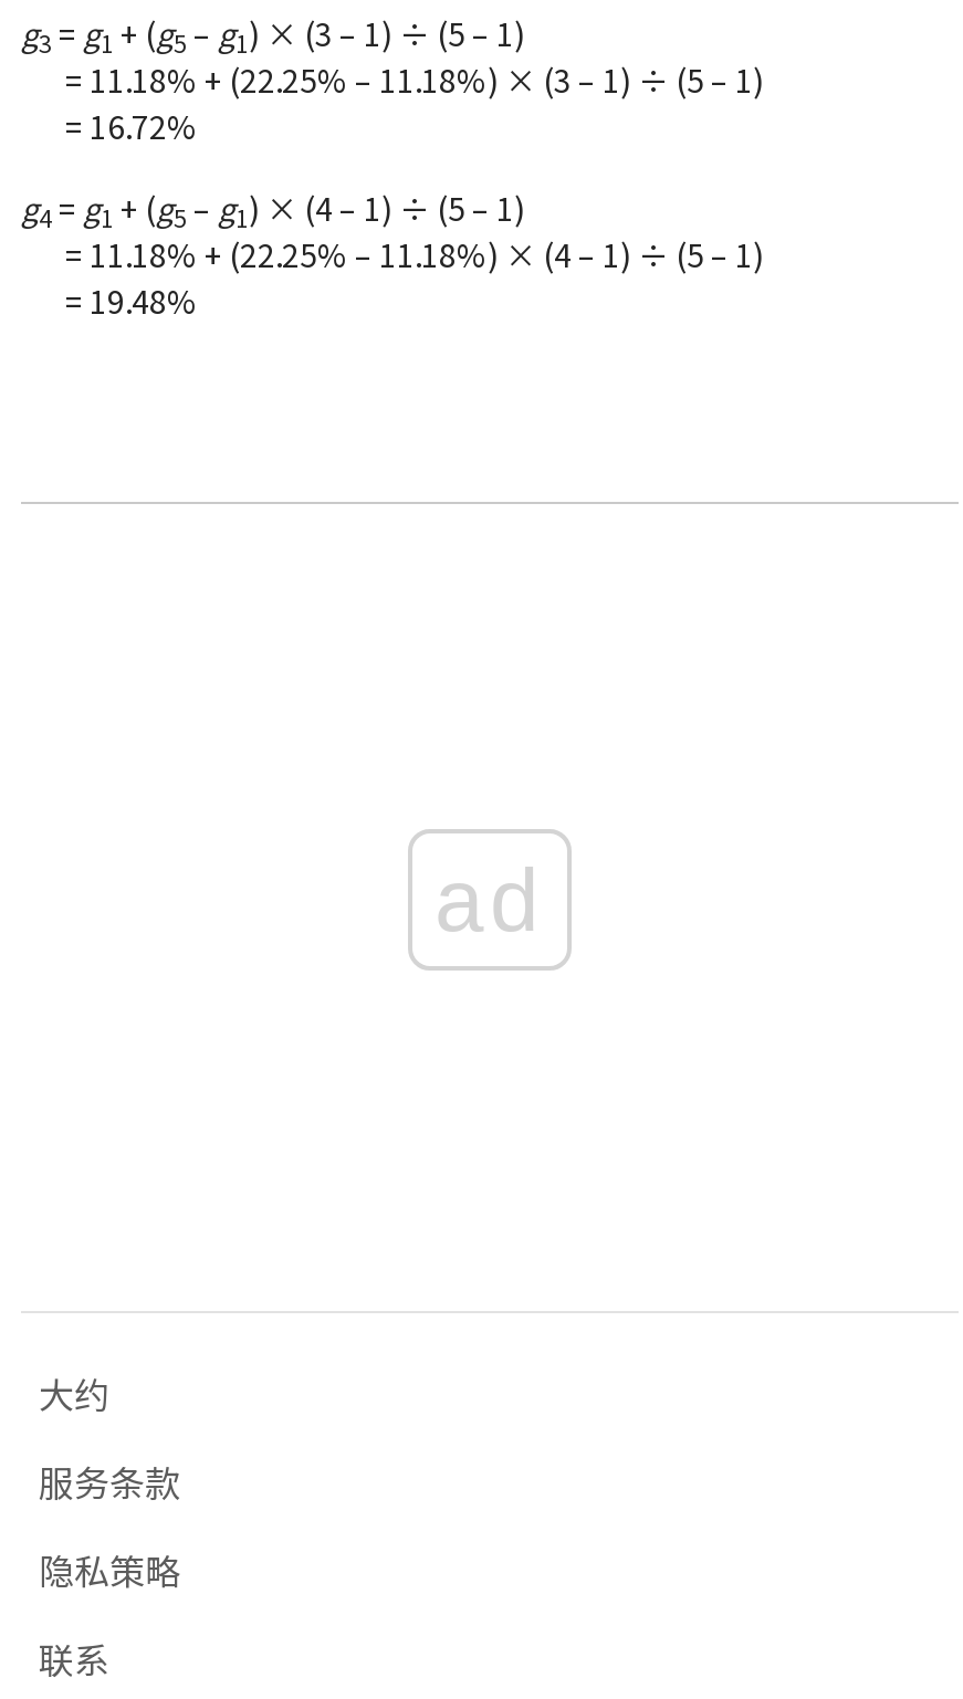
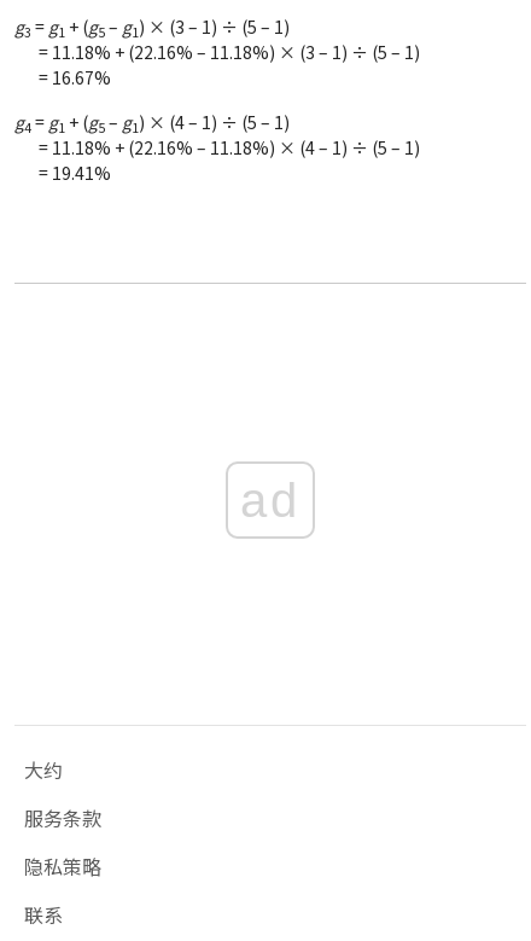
- = 11.18% + (22.25% – 11.18%) × (3 – 1) ÷ (5 – 1)
+ = 11.18% + (22.16% – 11.18%) × (3 – 1) ÷ (5 – 1)

- = 16.72%
+ = 16.67%

- = 11.18% + (22.25% – 11.18%) × (4 – 1) ÷ (5 – 1)
+ = 11.18% + (22.16% – 11.18%) × (4 – 1) ÷ (5 – 1)

- = 19.48%
+ = 19.41%
